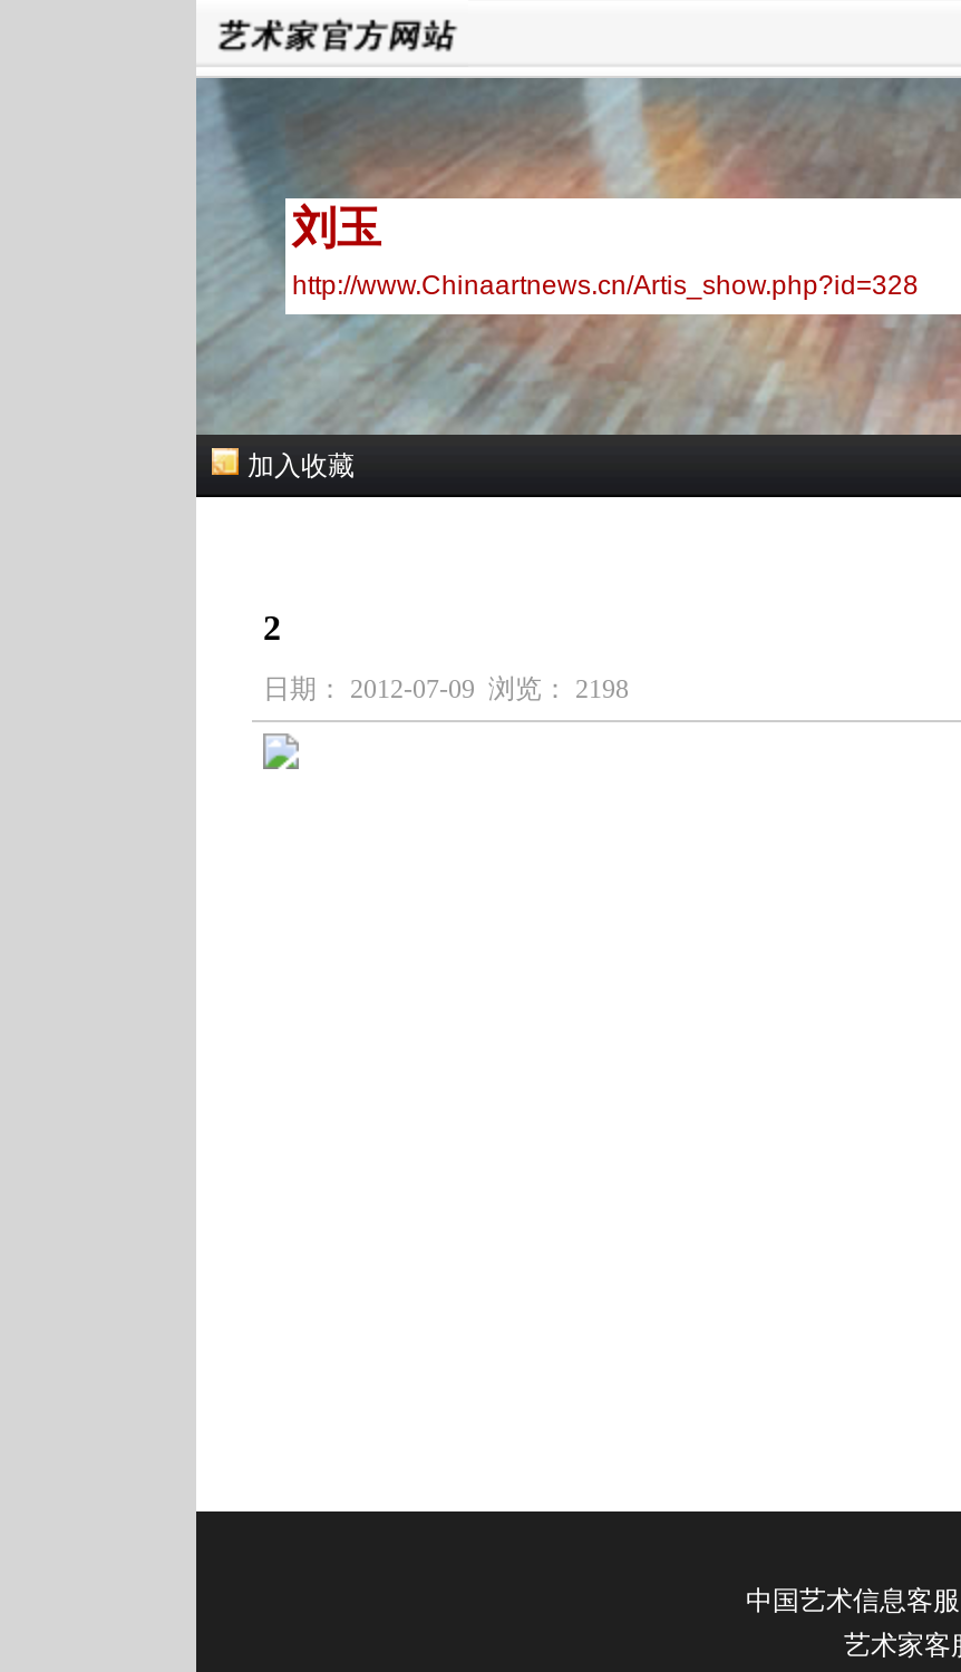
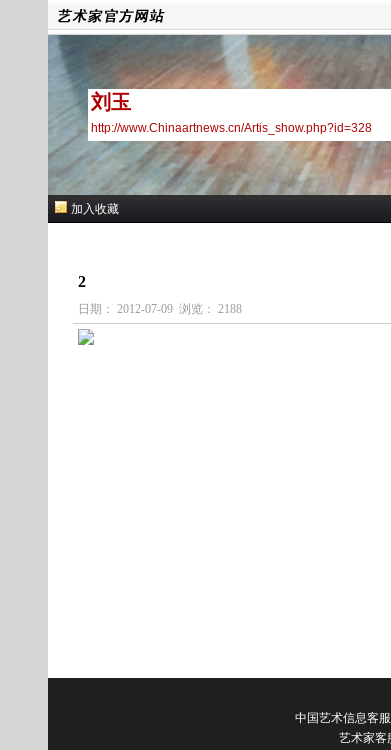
- 日期： 2012-07-09 浏览： 2198
+ 日期： 2012-07-09 浏览： 2188
